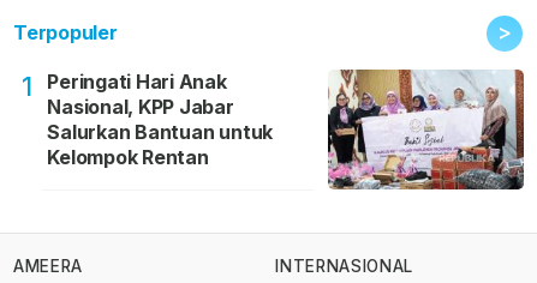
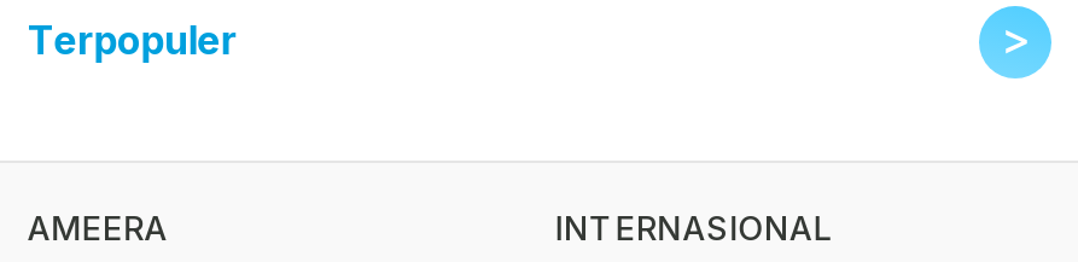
- 1
- Peringati Hari Anak
- Nasional, KPP Jabar
- Salurkan Bantuan untuk
- Kelompok Rentan

- [image]
